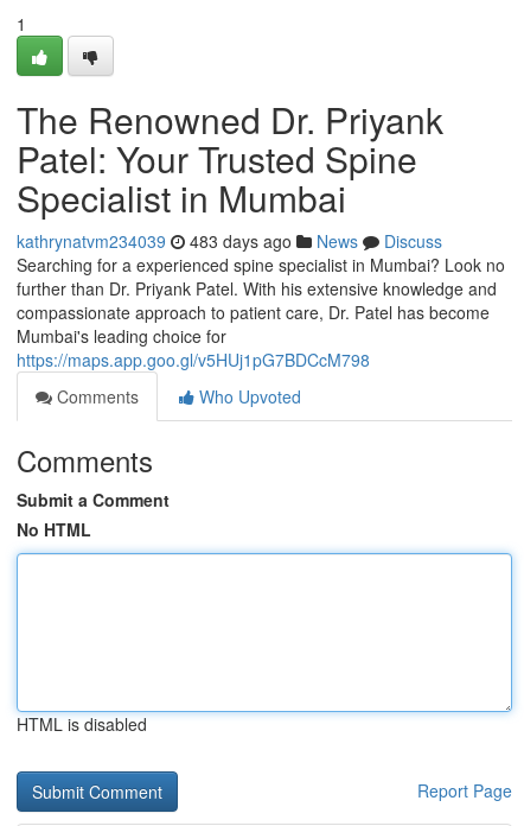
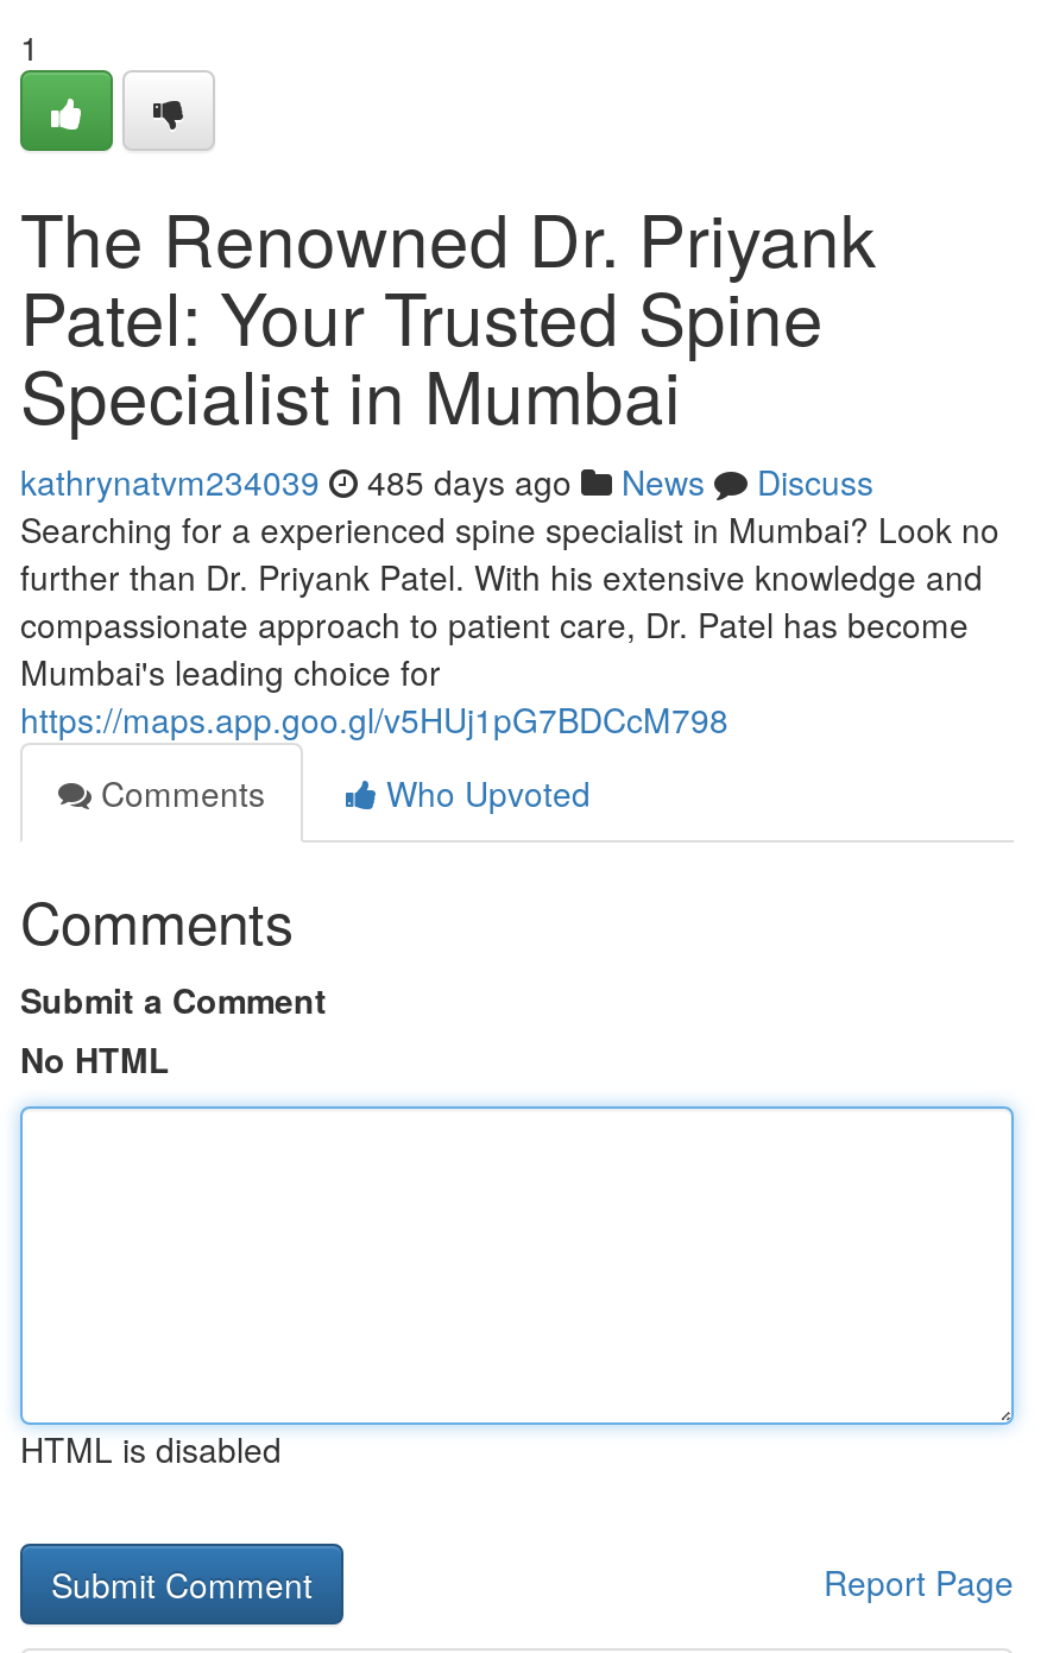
- kathrynatvm234039 483 days ago News Discuss
+ kathrynatvm234039 485 days ago News Discuss
